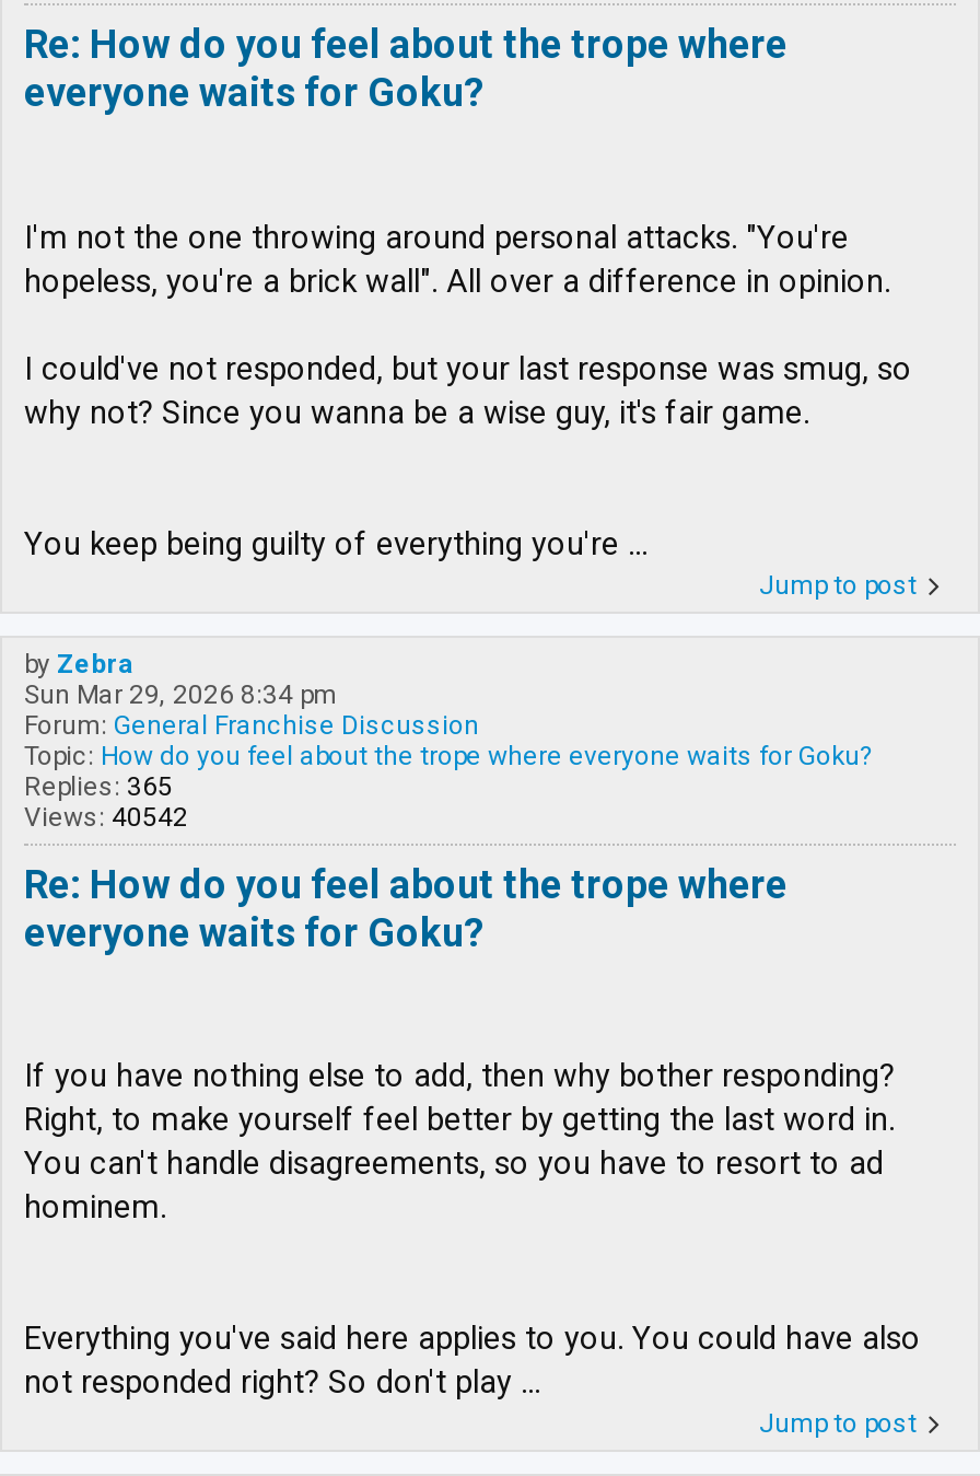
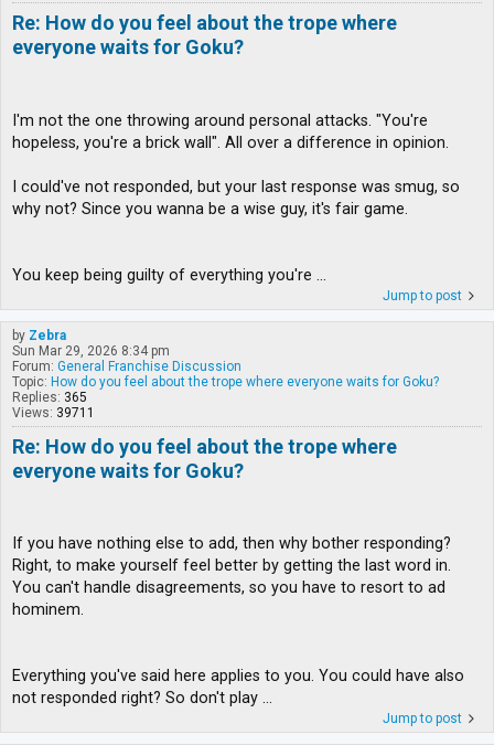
- Views: 40542
+ Views: 39711
